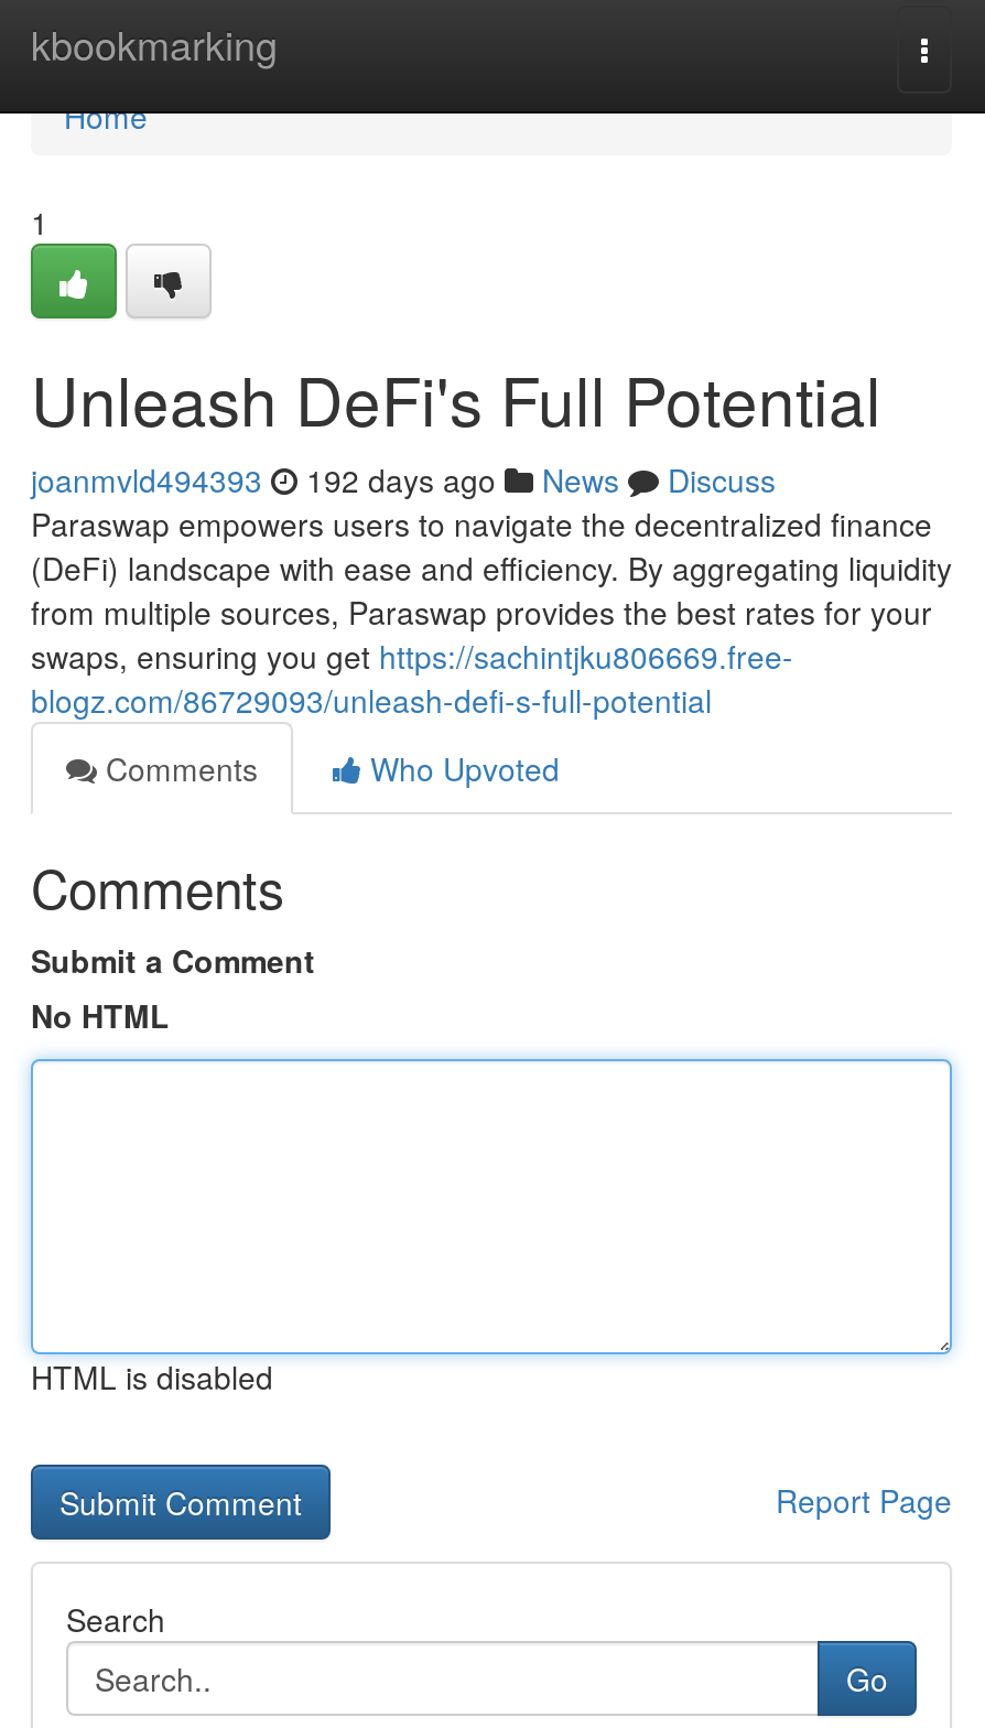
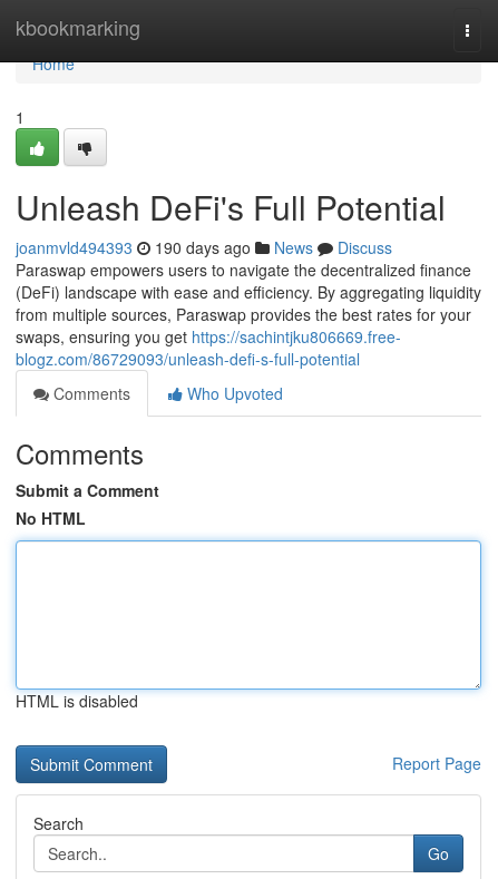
- joanmvld494393 192 days ago News Discuss
+ joanmvld494393 190 days ago News Discuss
